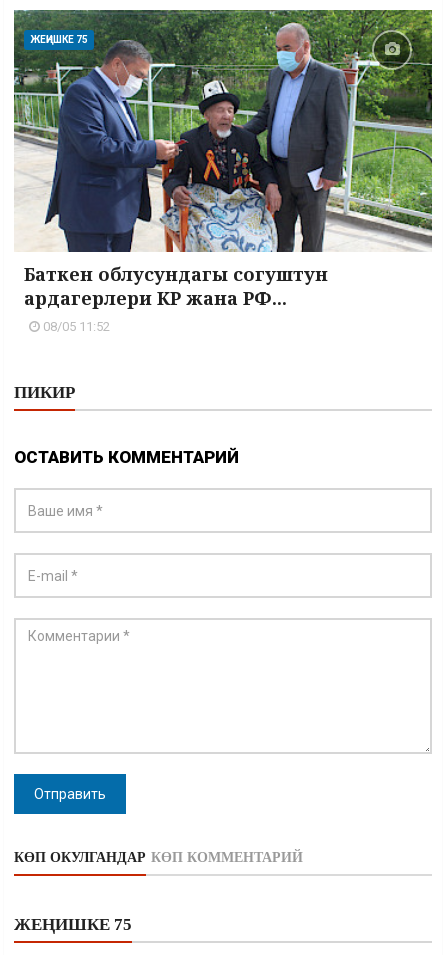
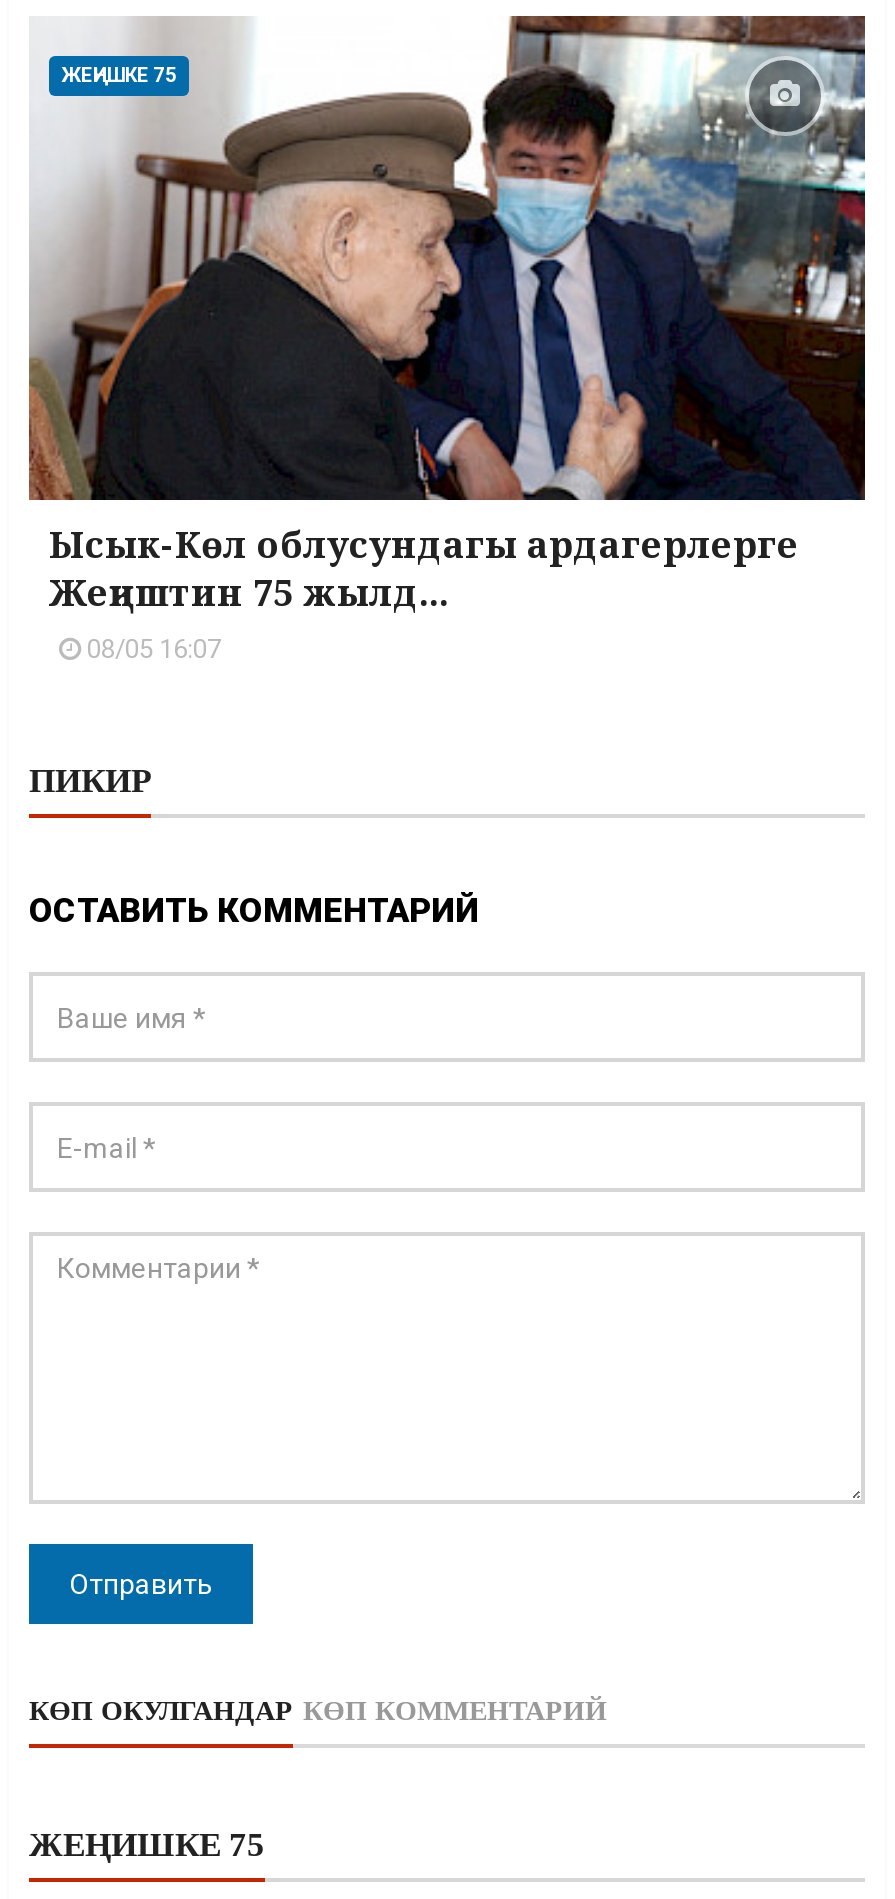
- [image]
- Баткен облусундагы согуштун
- ардагерлери КР жана РФ...
- 08/05 11:52
+ [image]
+ Ысык-Көл облусундагы ардагерлерге
+ Жеңиштин 75 жылд...
+ 08/05 16:07
